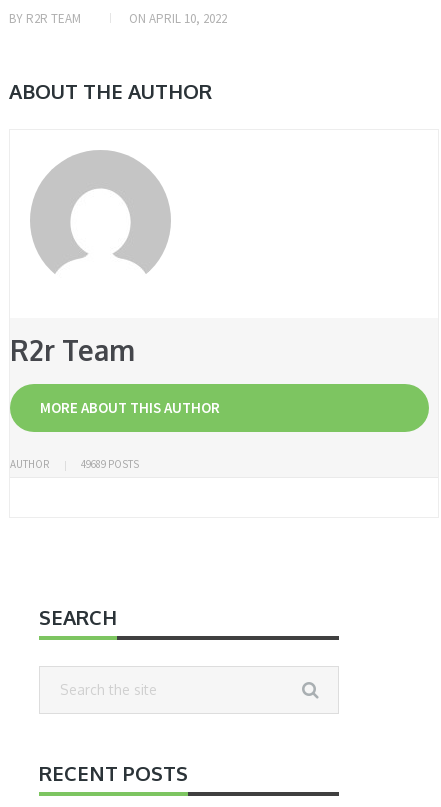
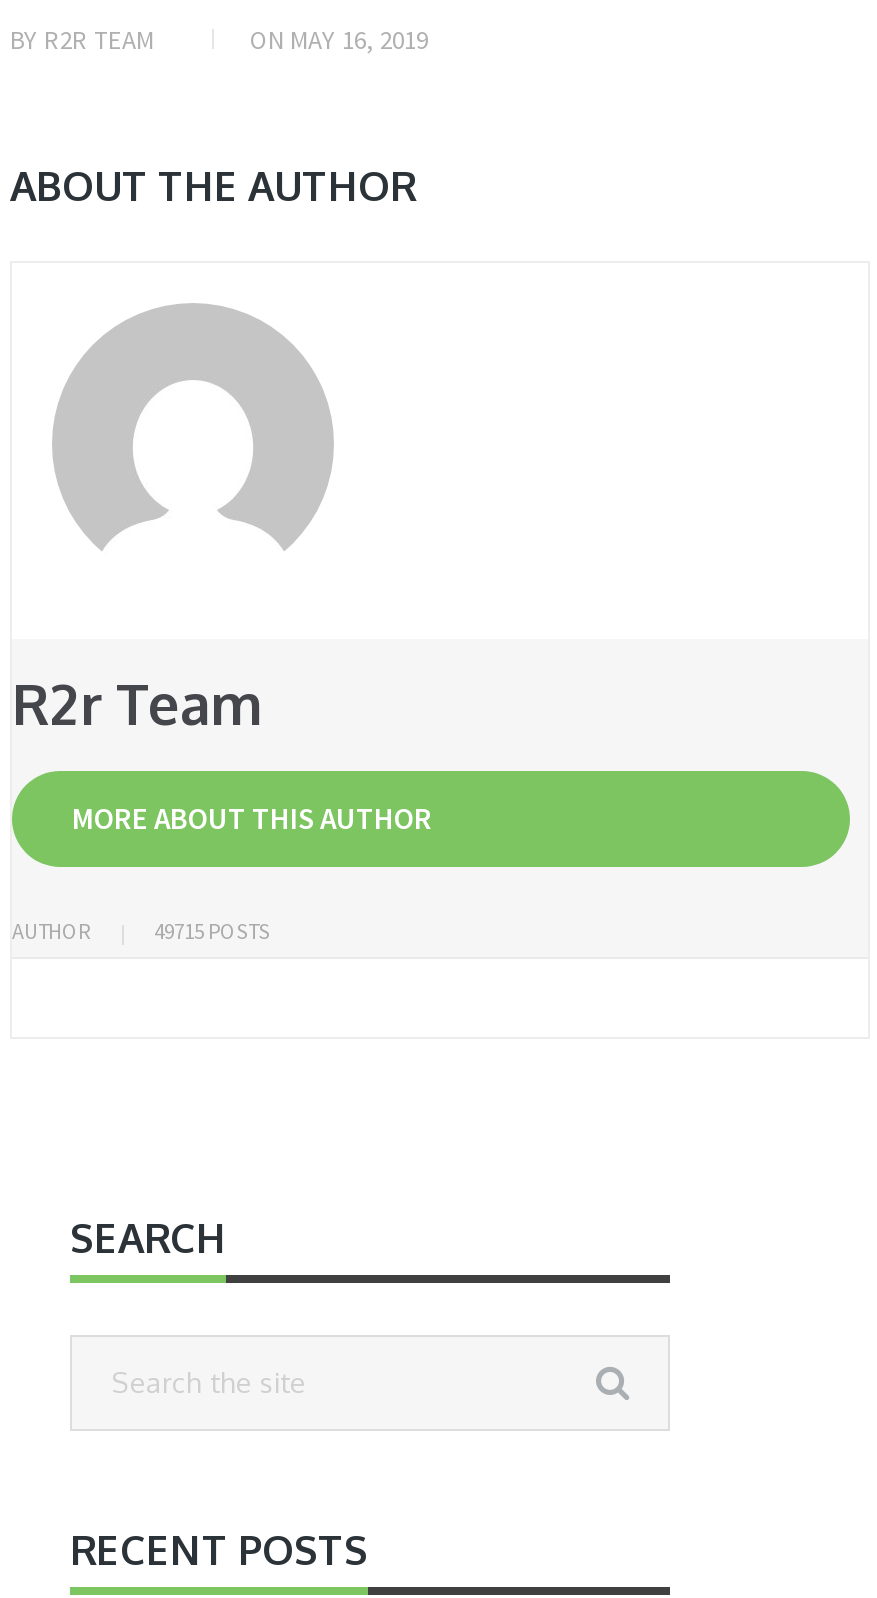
- ON APRIL 10, 2022
+ ON MAY 16, 2019

- 49689 POSTS
+ 49715 POSTS
